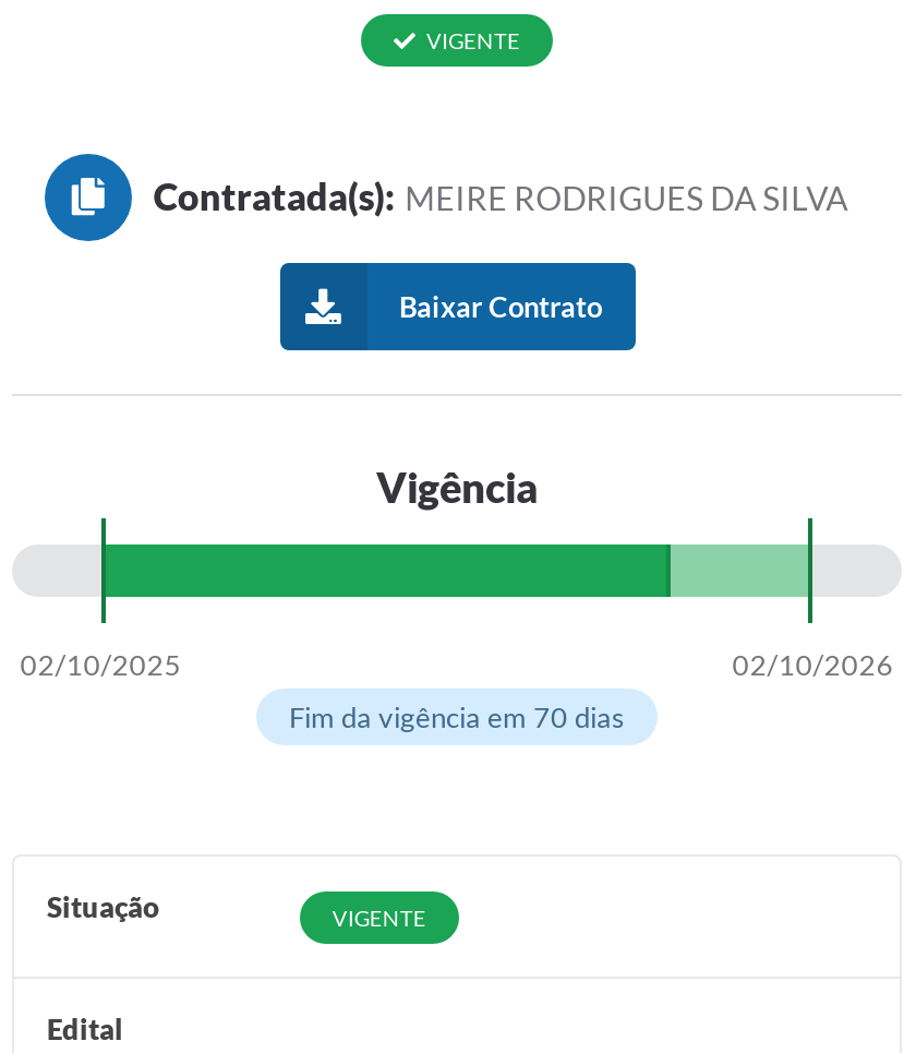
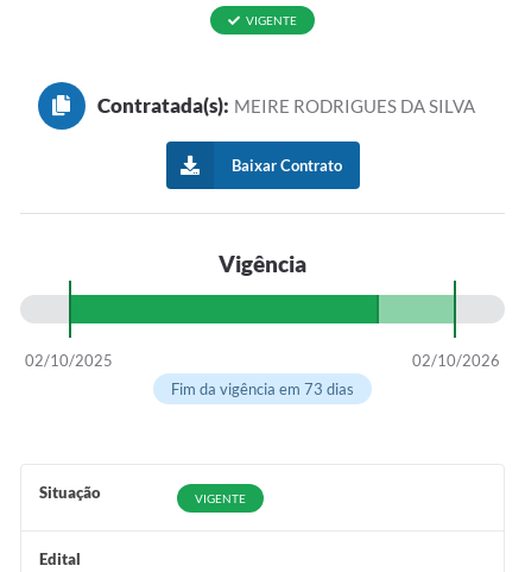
- Fim da vigência em 70 dias
+ Fim da vigência em 73 dias
